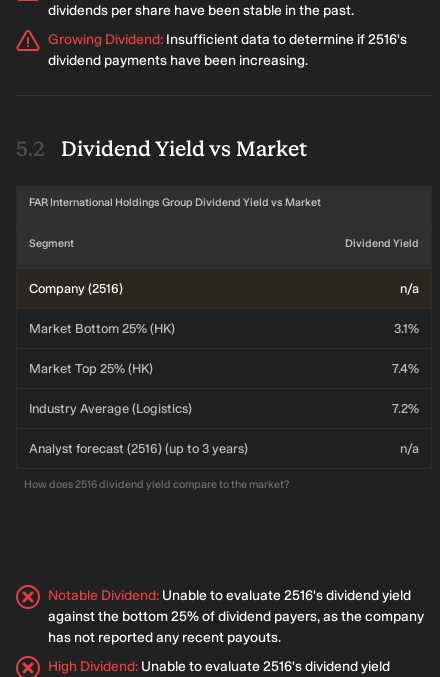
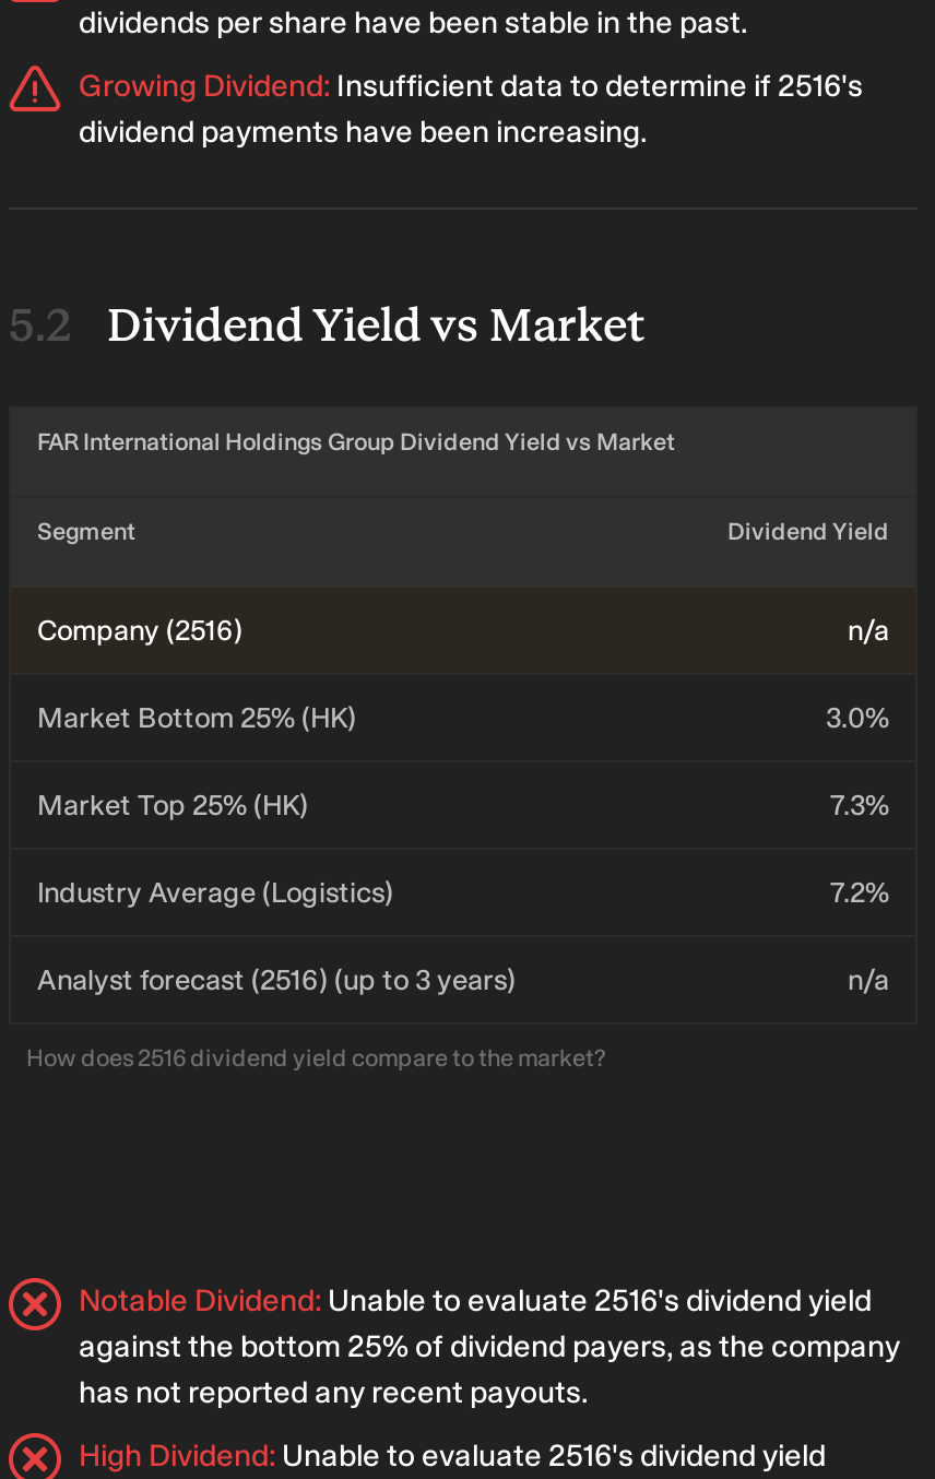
- 3.1%
+ 3.0%

- 7.4%
+ 7.3%
